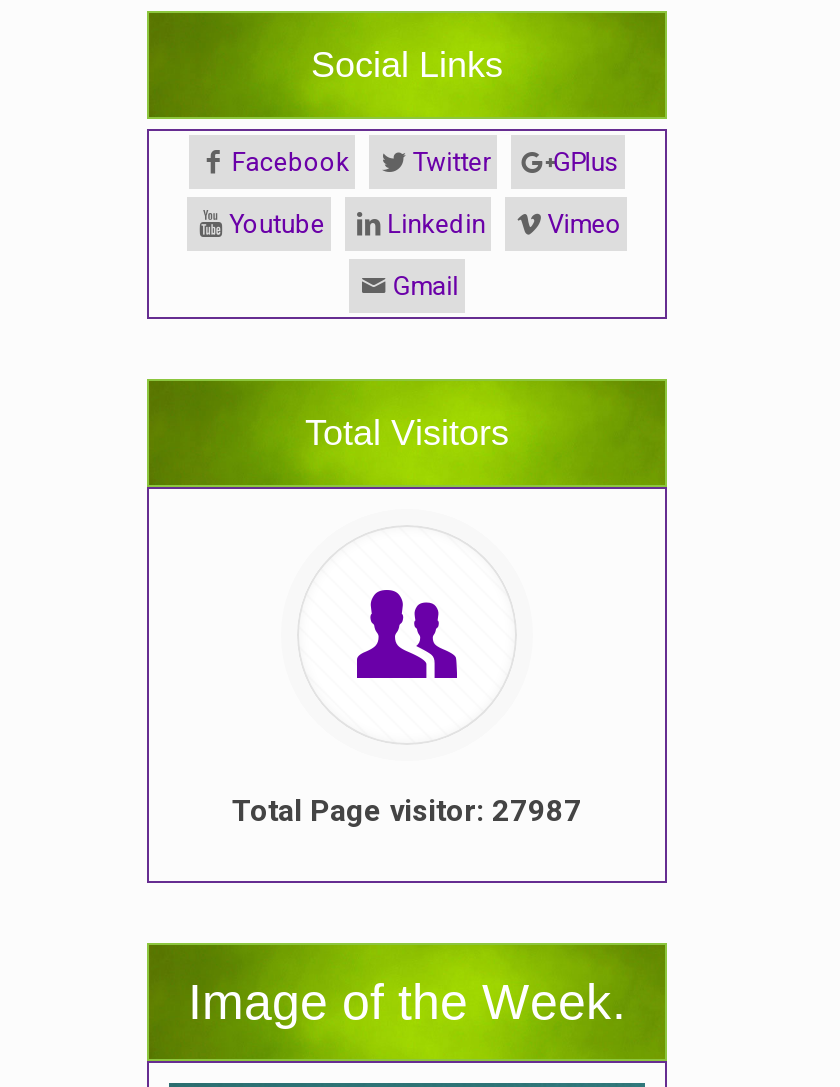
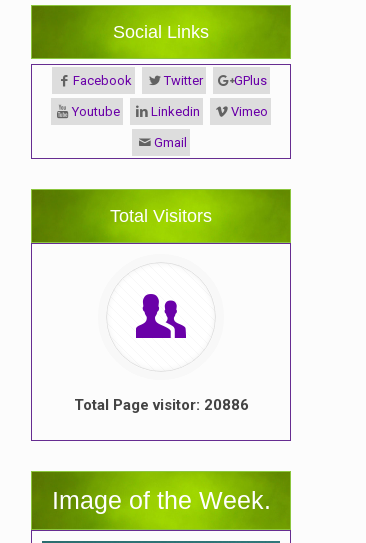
- Total Page visitor: 27987
+ Total Page visitor: 20886
